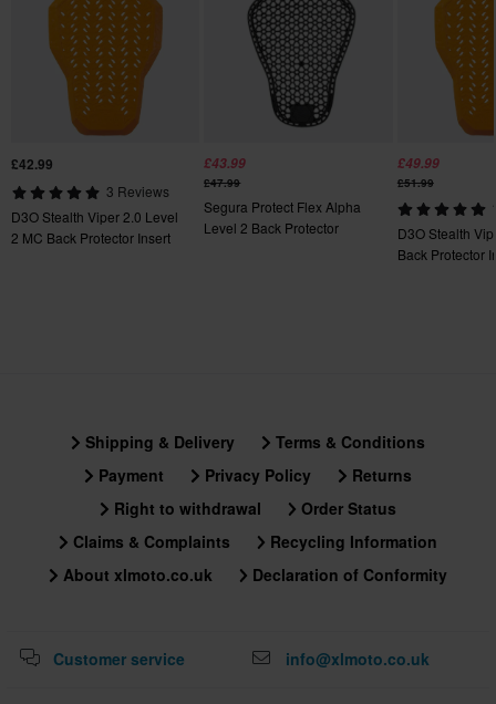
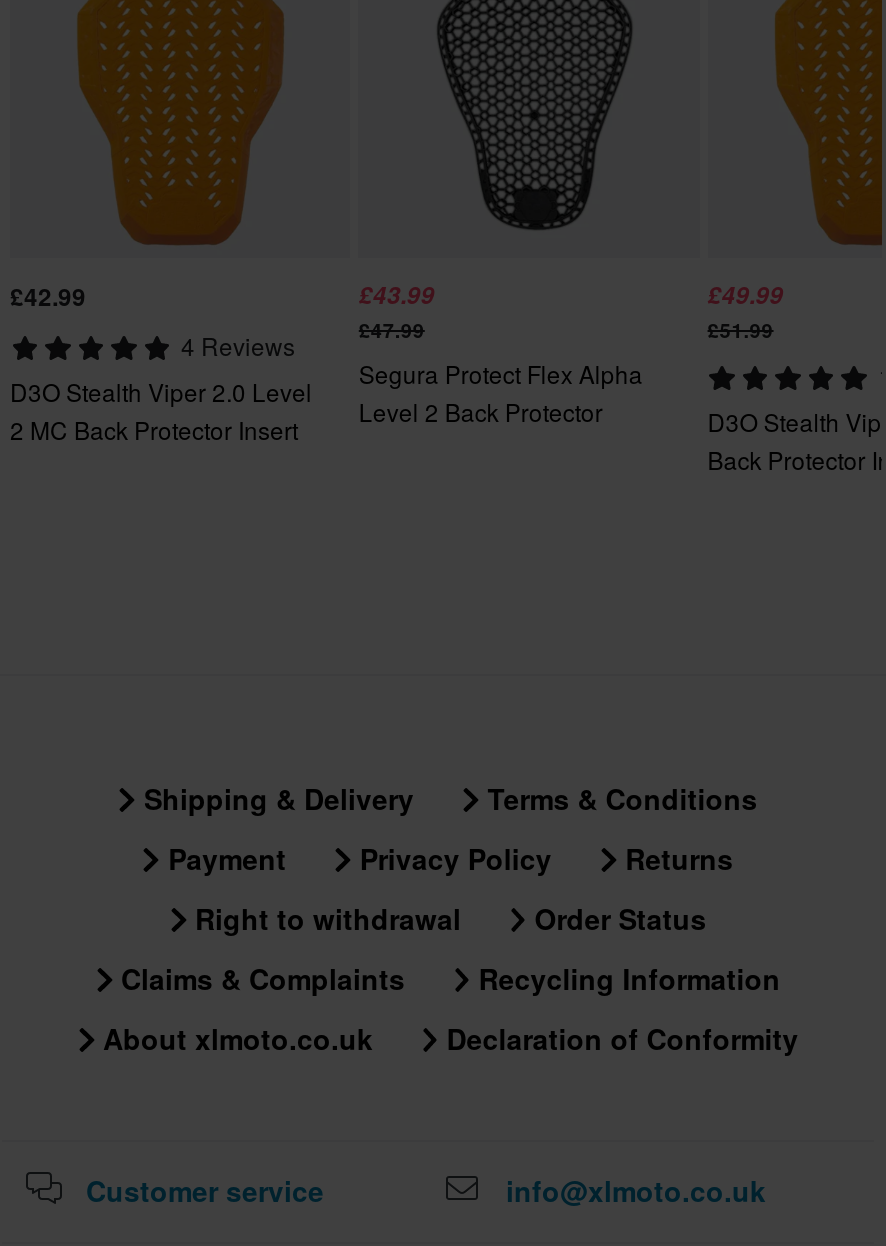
- 3 Reviews
+ 4 Reviews
